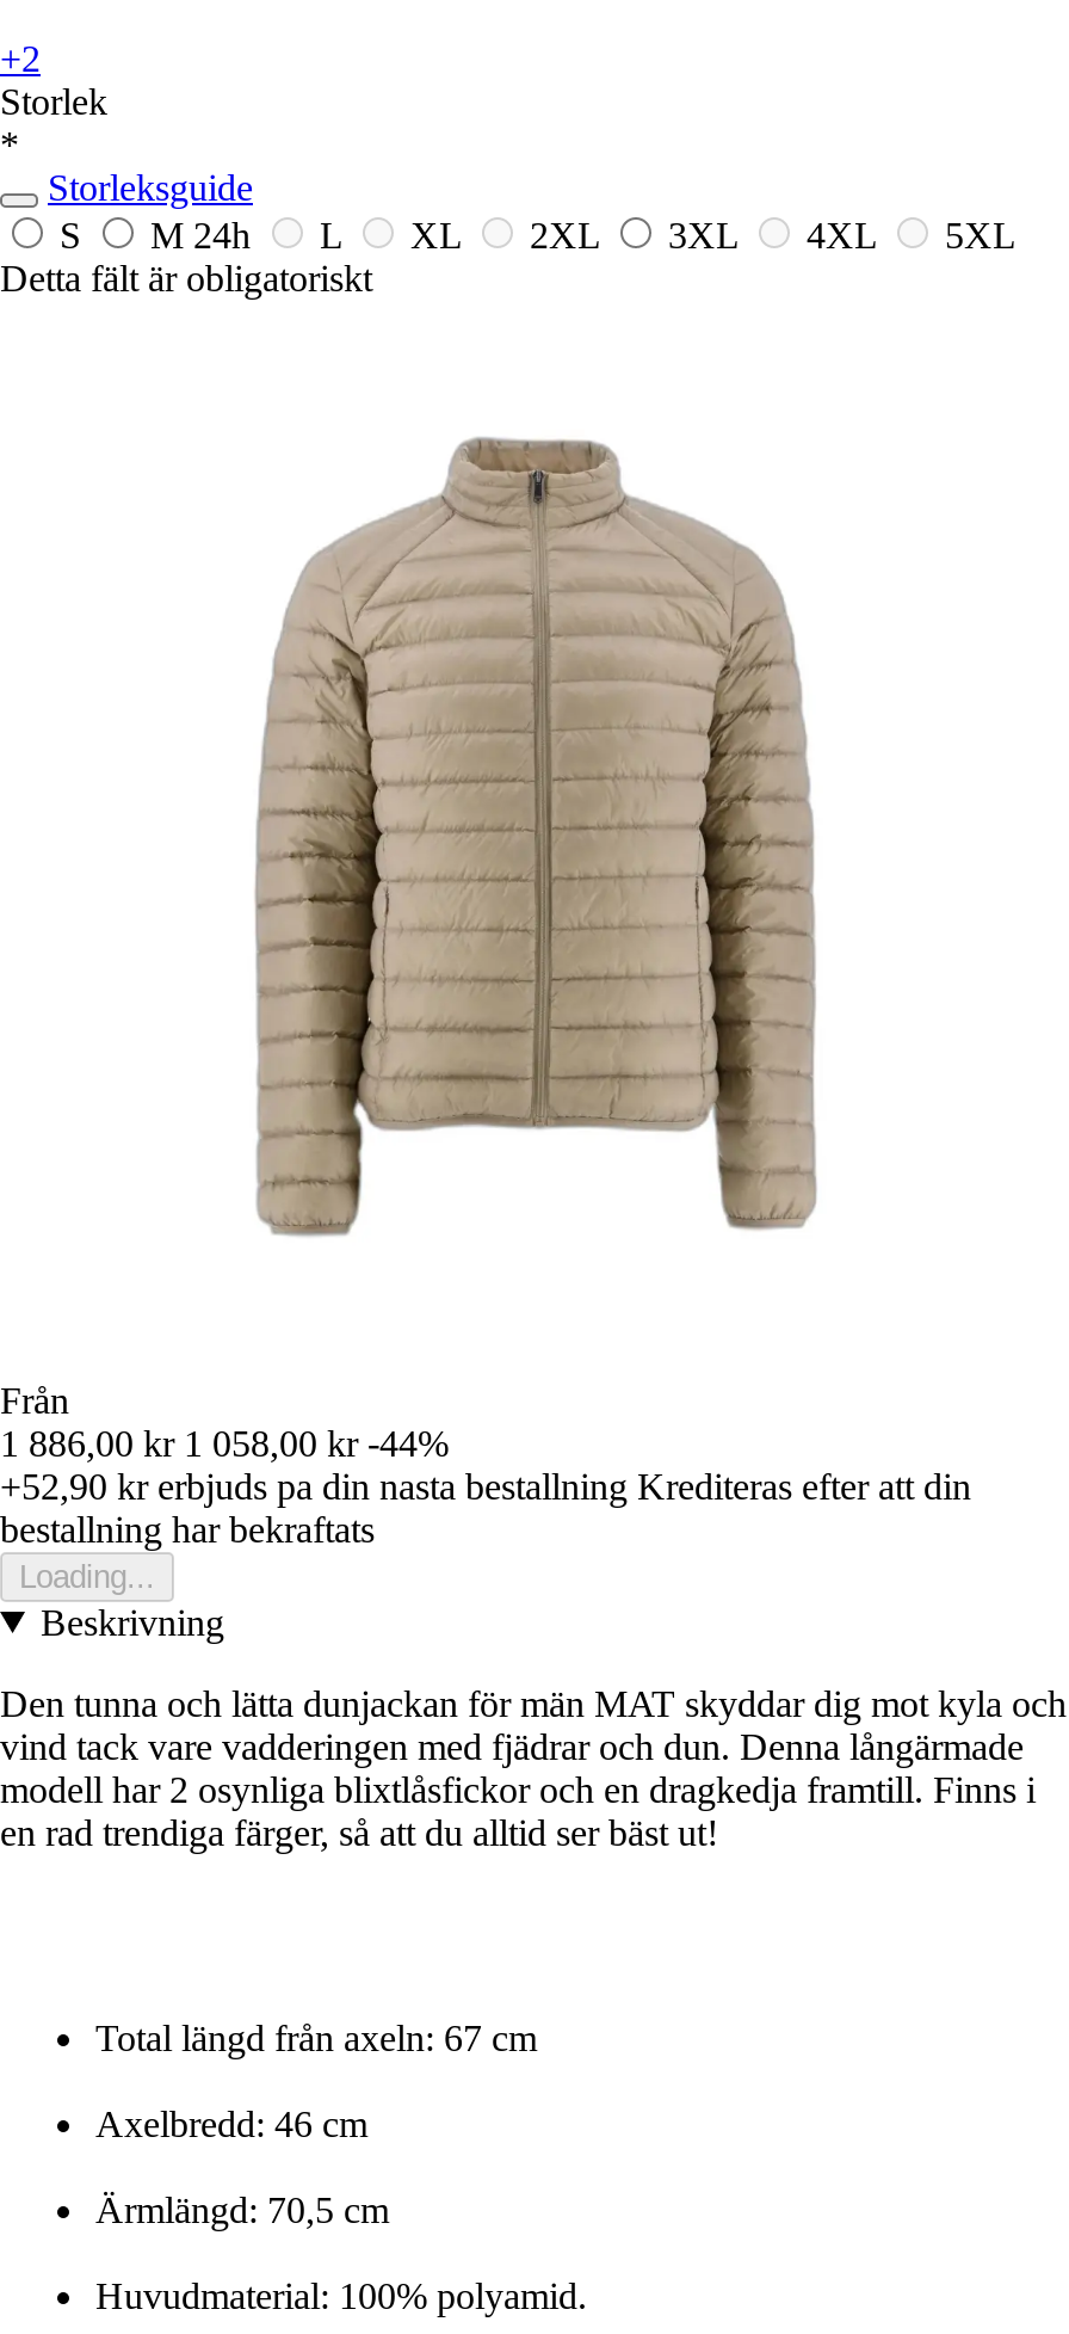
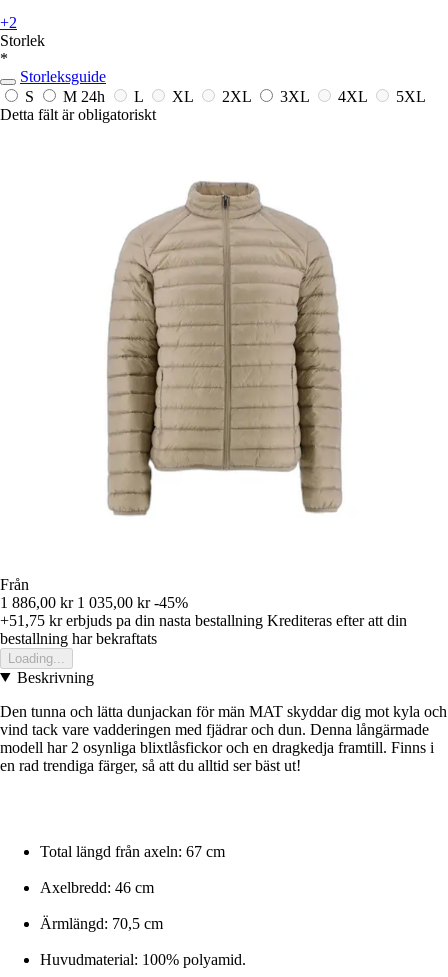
- 1 886,00 kr 1 058,00 kr -44%
+ 1 886,00 kr 1 035,00 kr -45%

- +52,90 kr erbjuds pa din nasta bestallning Krediteras efter att din
+ +51,75 kr erbjuds pa din nasta bestallning Krediteras efter att din
